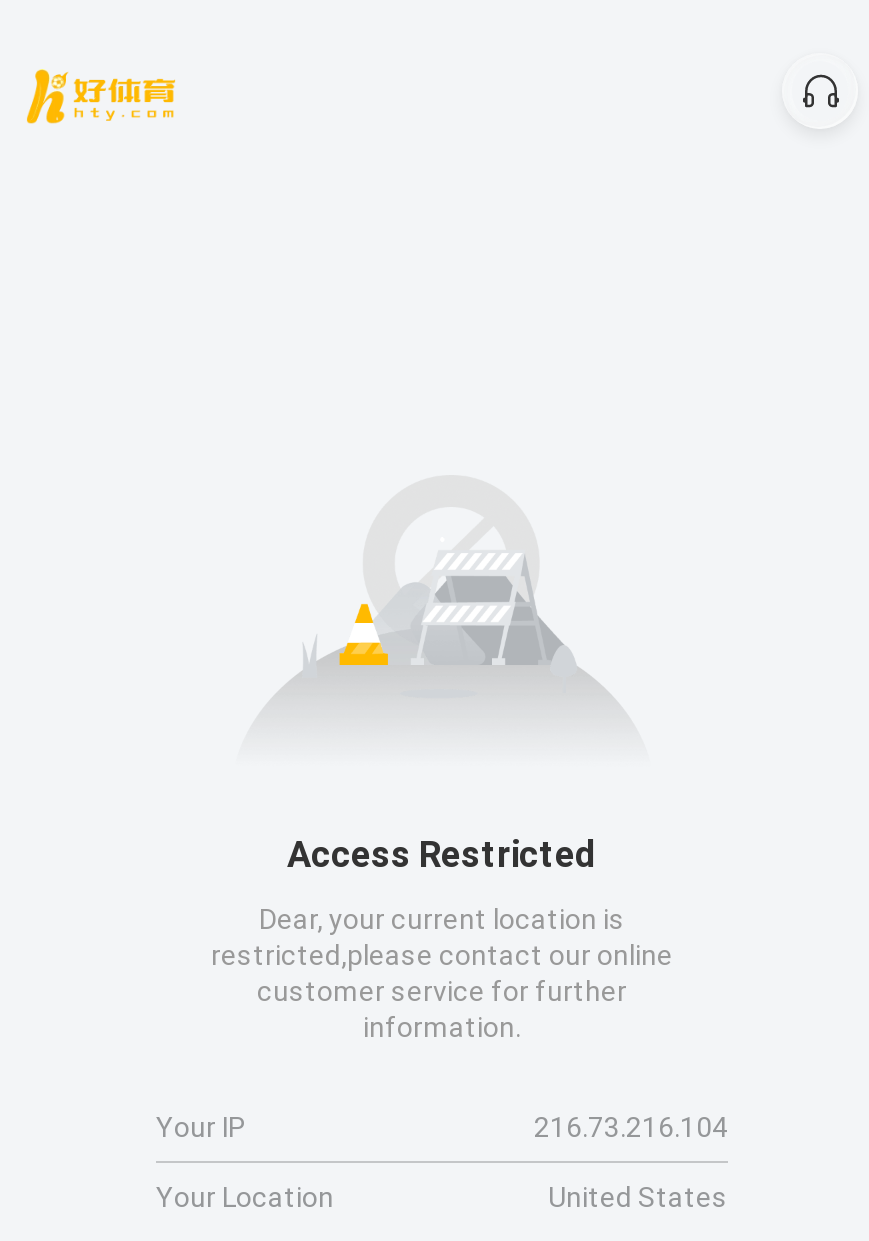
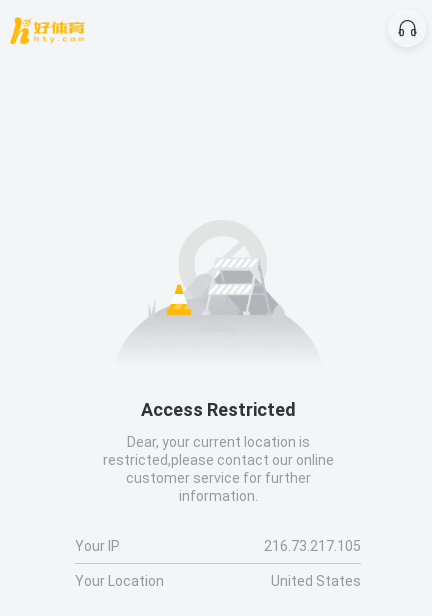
- 216.73.216.104
+ 216.73.217.105
